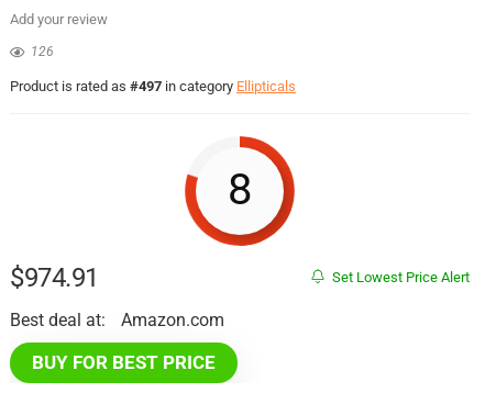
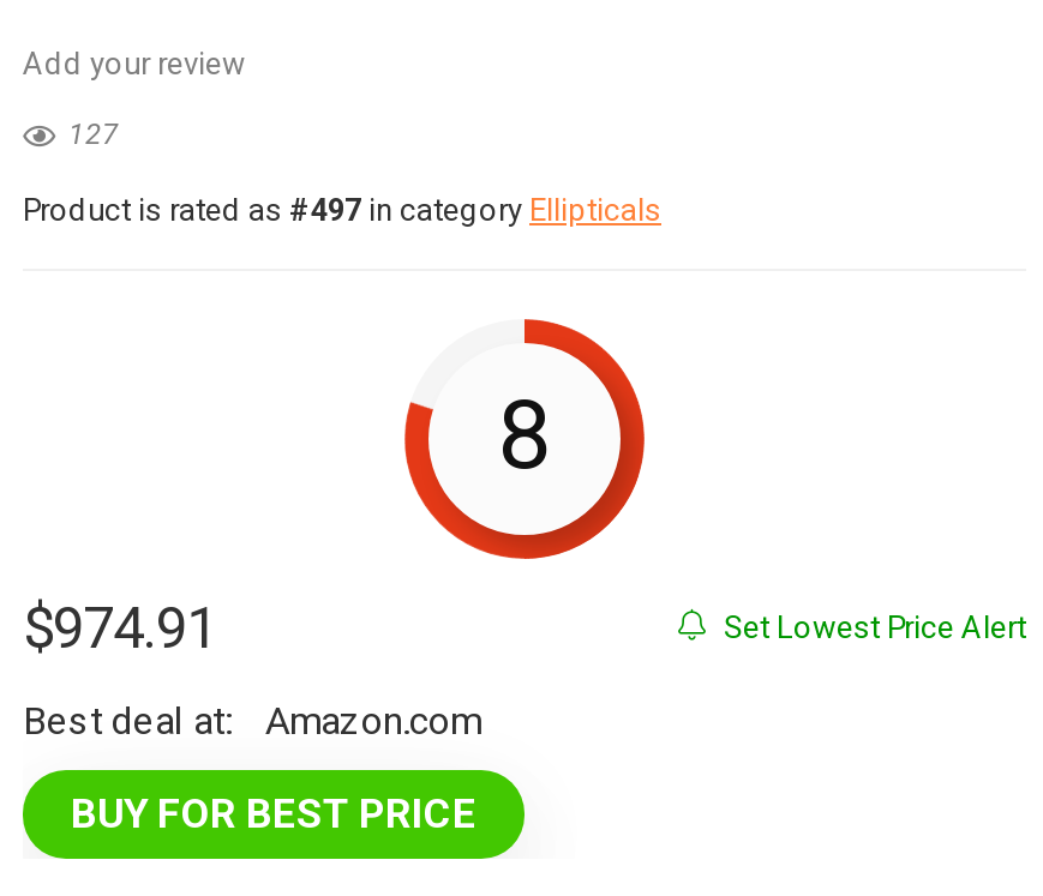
- 126
+ 127
